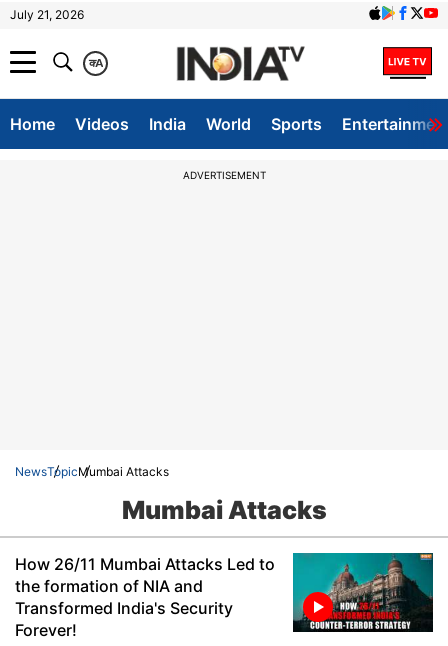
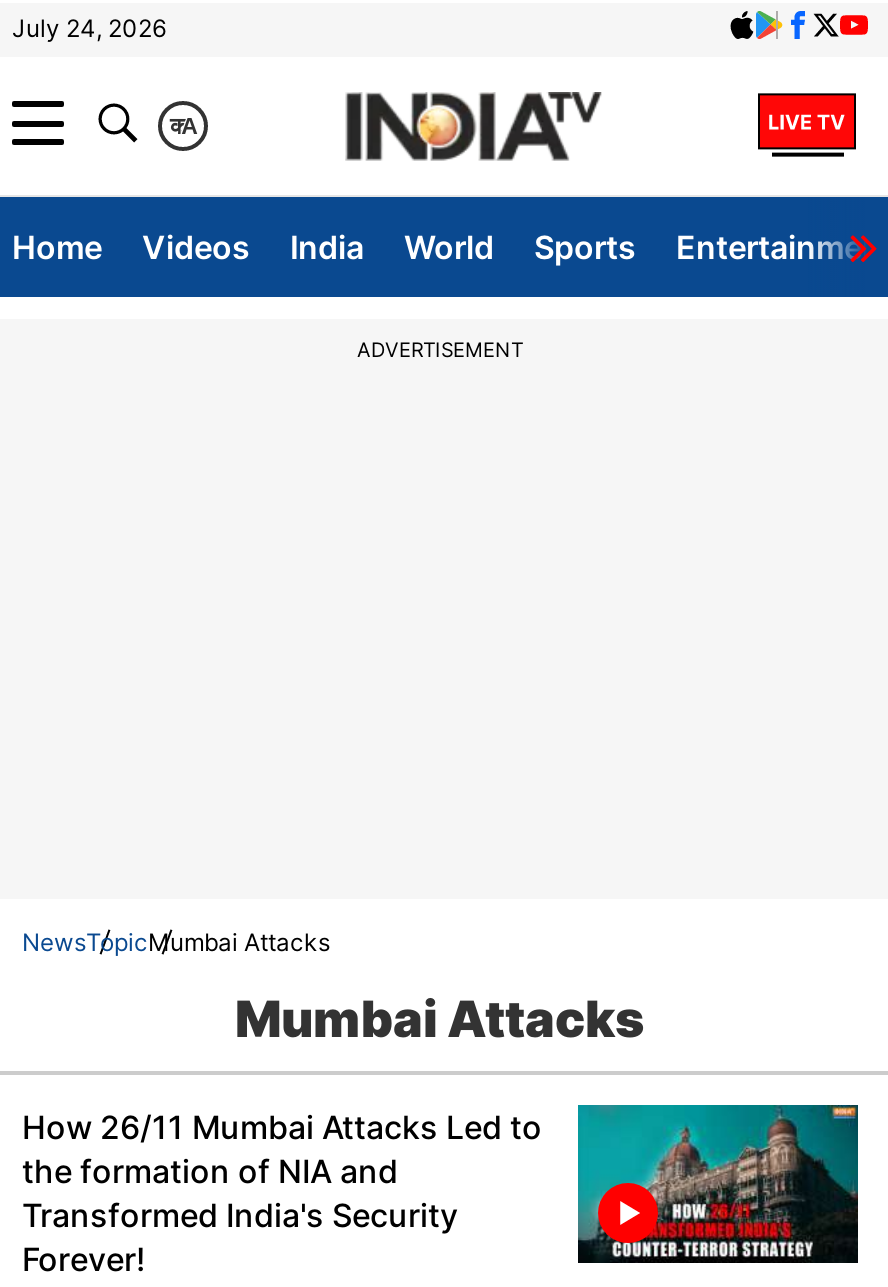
- July 21, 2026
+ July 24, 2026
